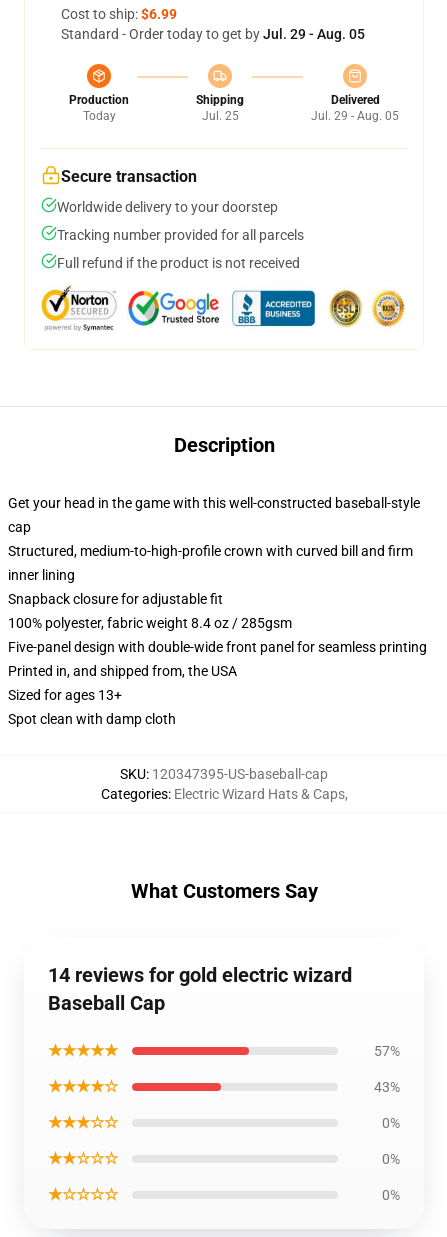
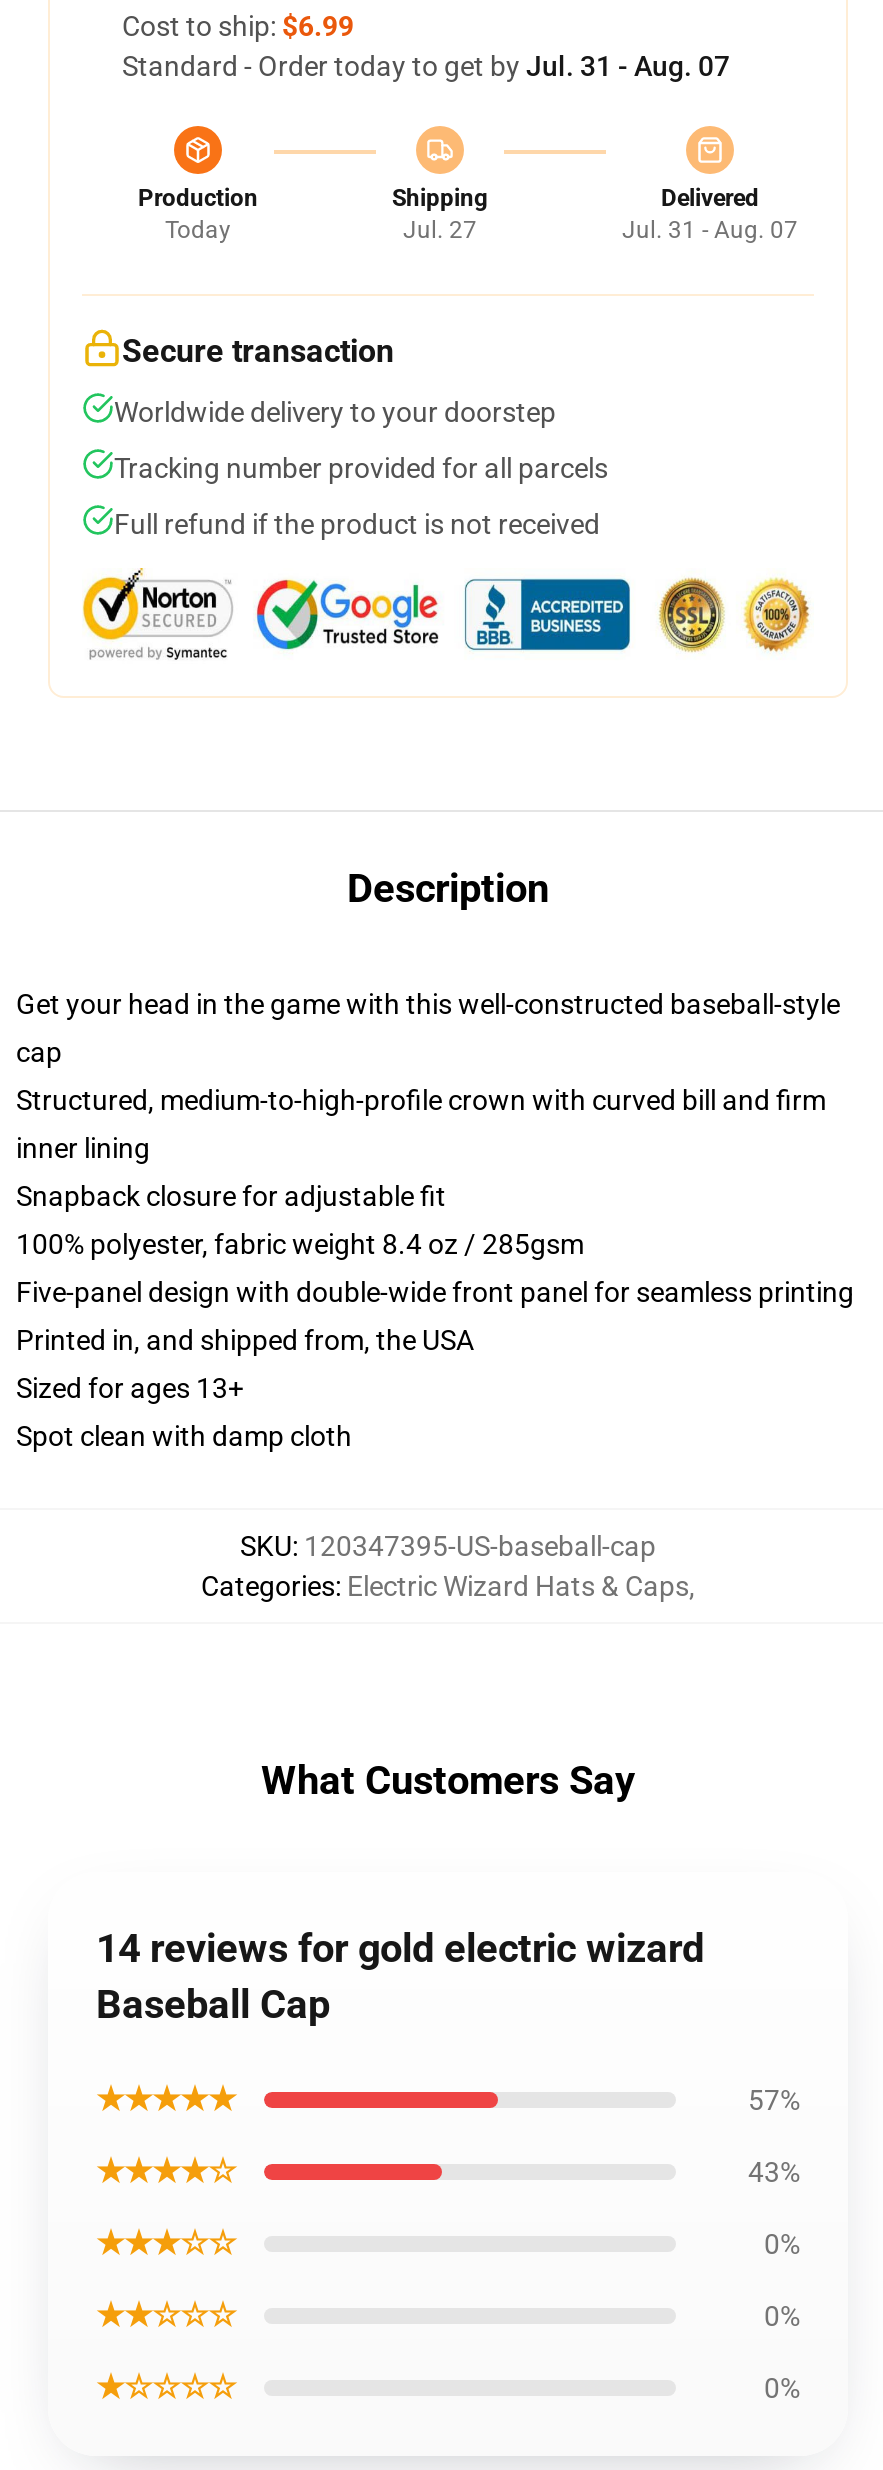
- Standard - Order today to get by Jul. 29 - Aug. 05
+ Standard - Order today to get by Jul. 31 - Aug. 07

- Jul. 25
+ Jul. 27

- Jul. 29 - Aug. 05
+ Jul. 31 - Aug. 07
